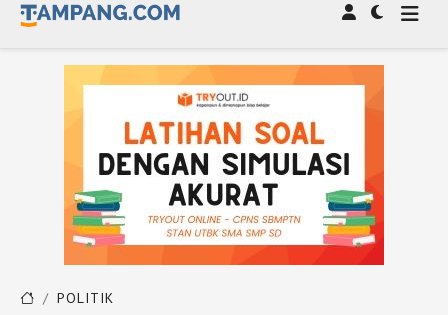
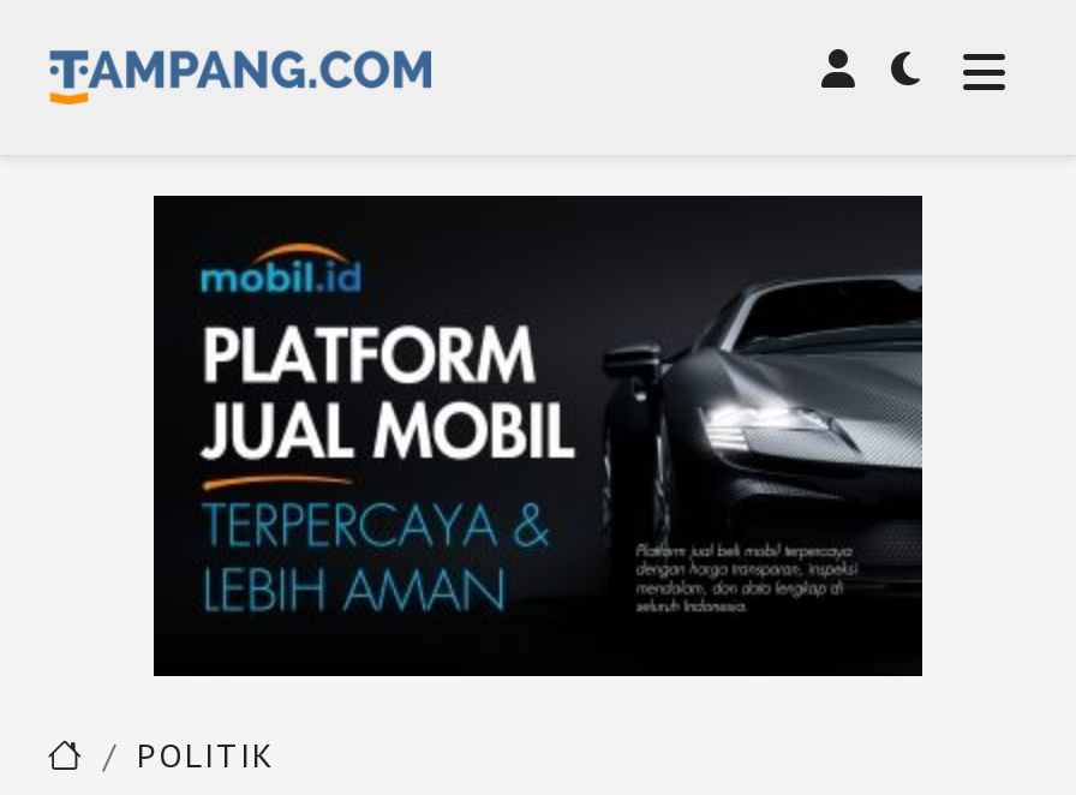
- [image]
+ [image]
